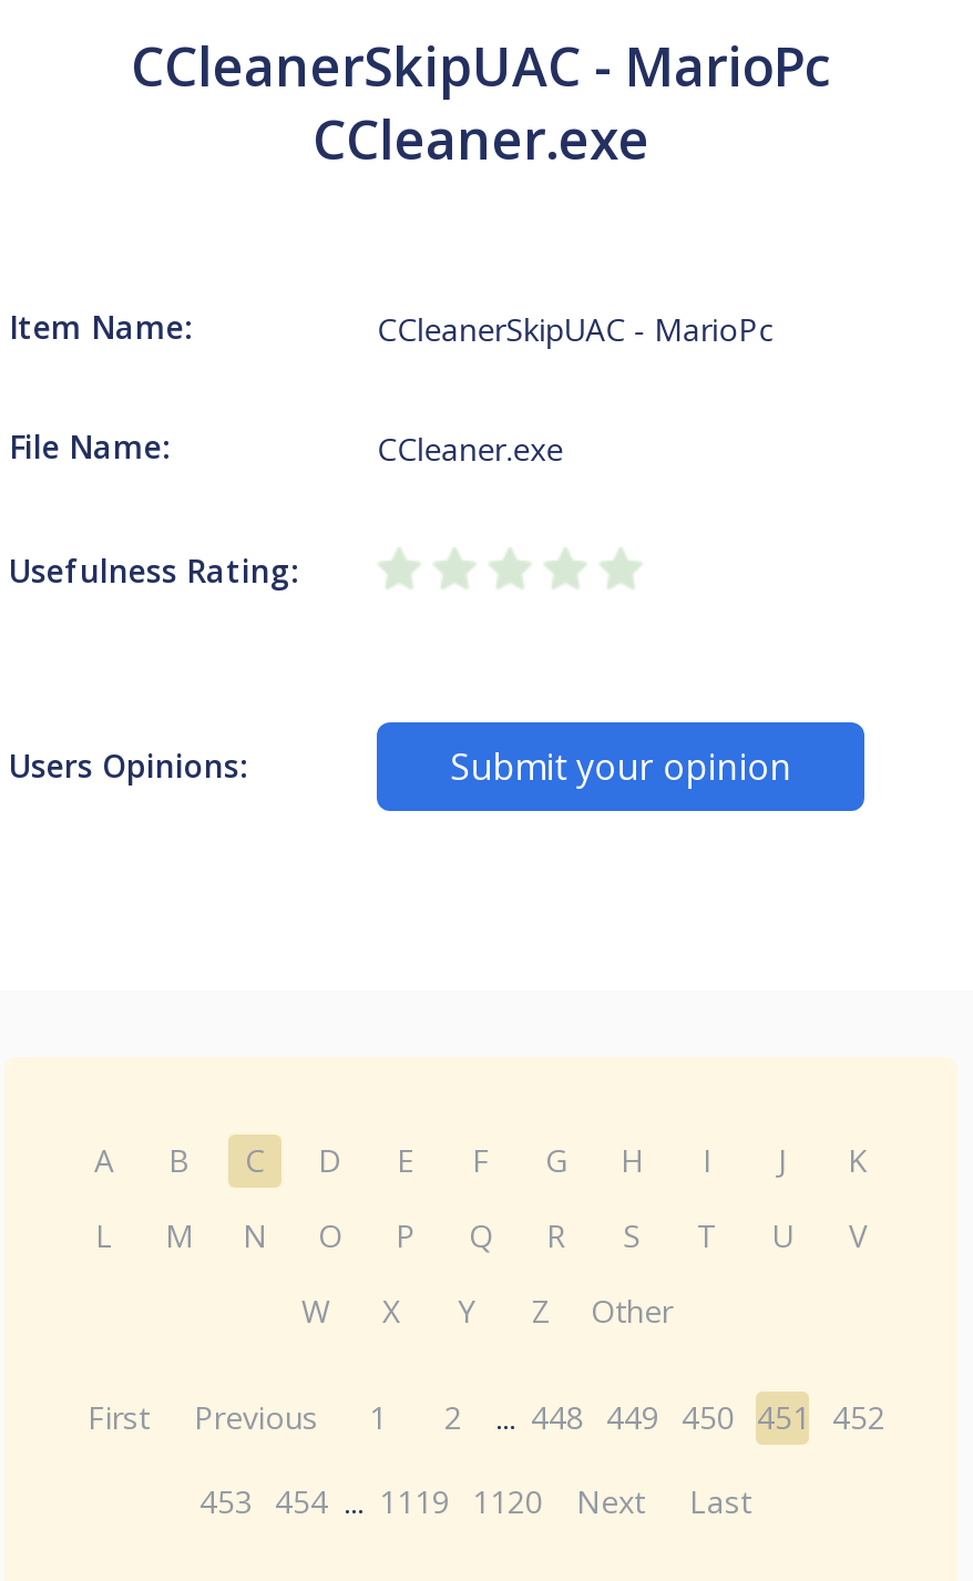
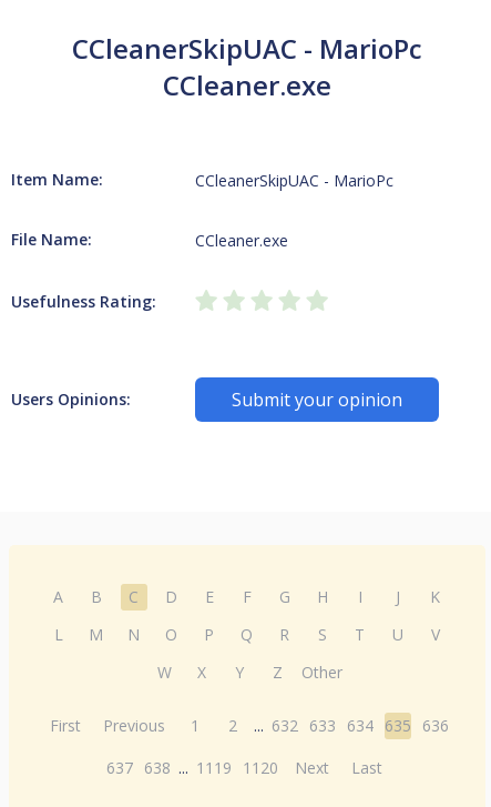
- First Previous 1 2 ... 448 449 450 451 452
+ First Previous 1 2 ... 632 633 634 635 636

- 453 454 ... 1119 1120 Next Last
+ 637 638 ... 1119 1120 Next Last
